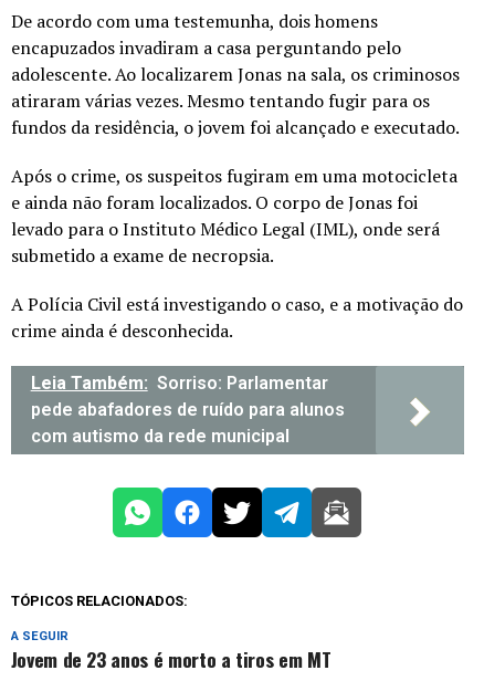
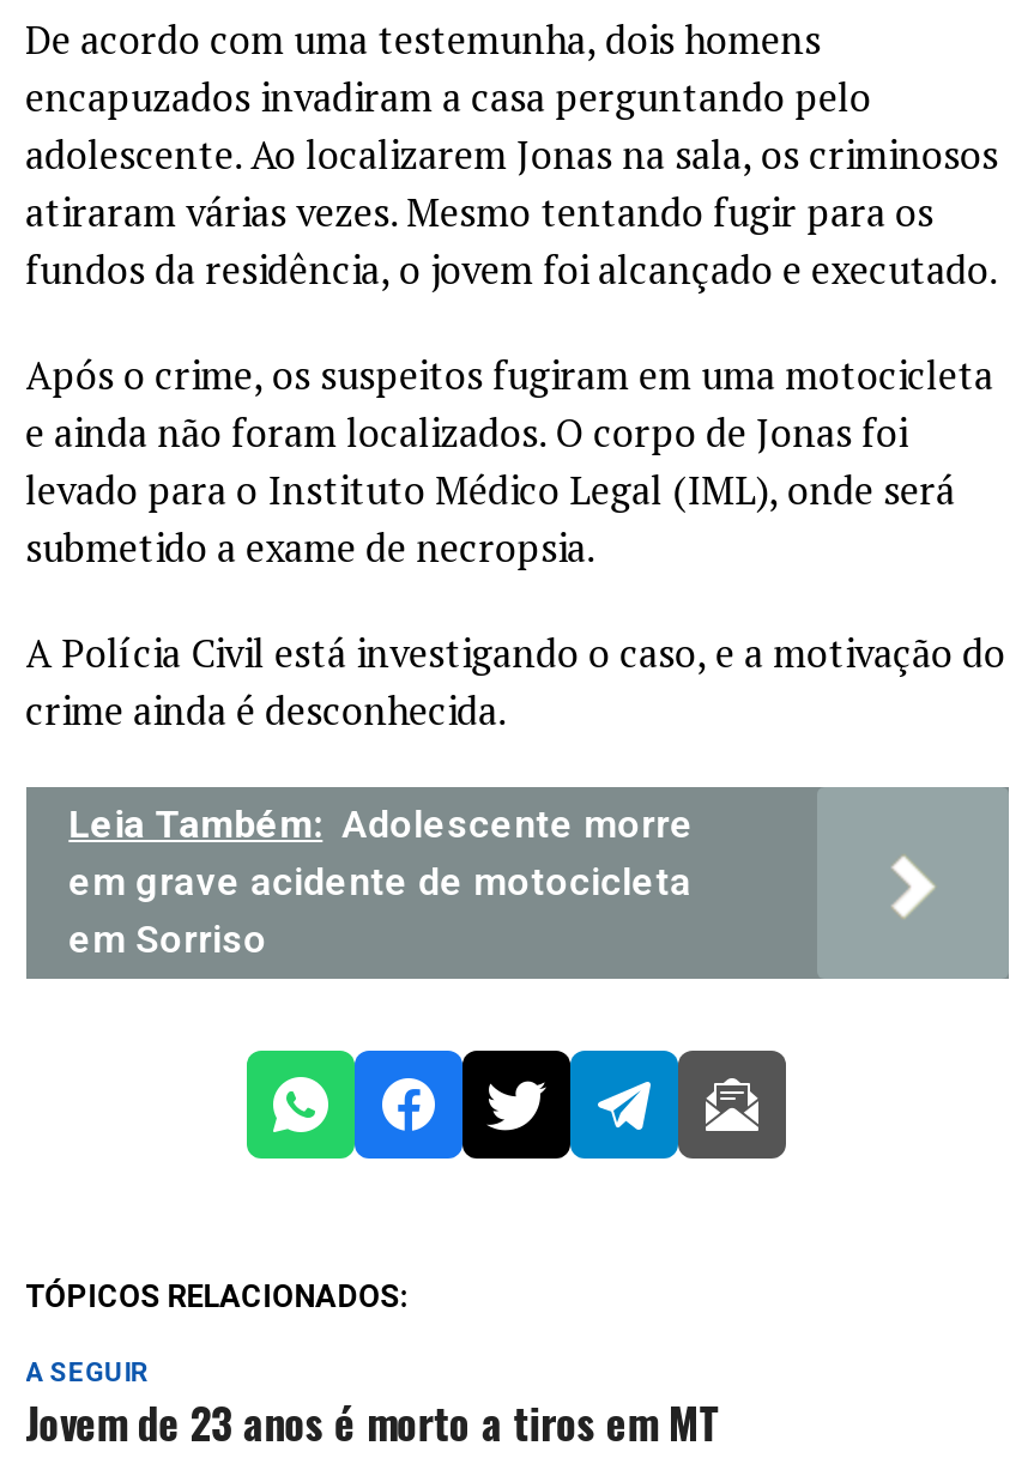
- Leia Também: Sorriso: Parlamentar
- pede abafadores de ruído para alunos
- com autismo da rede municipal
+ Leia Também: Adolescente morre
+ em grave acidente de motocicleta
+ em Sorriso
